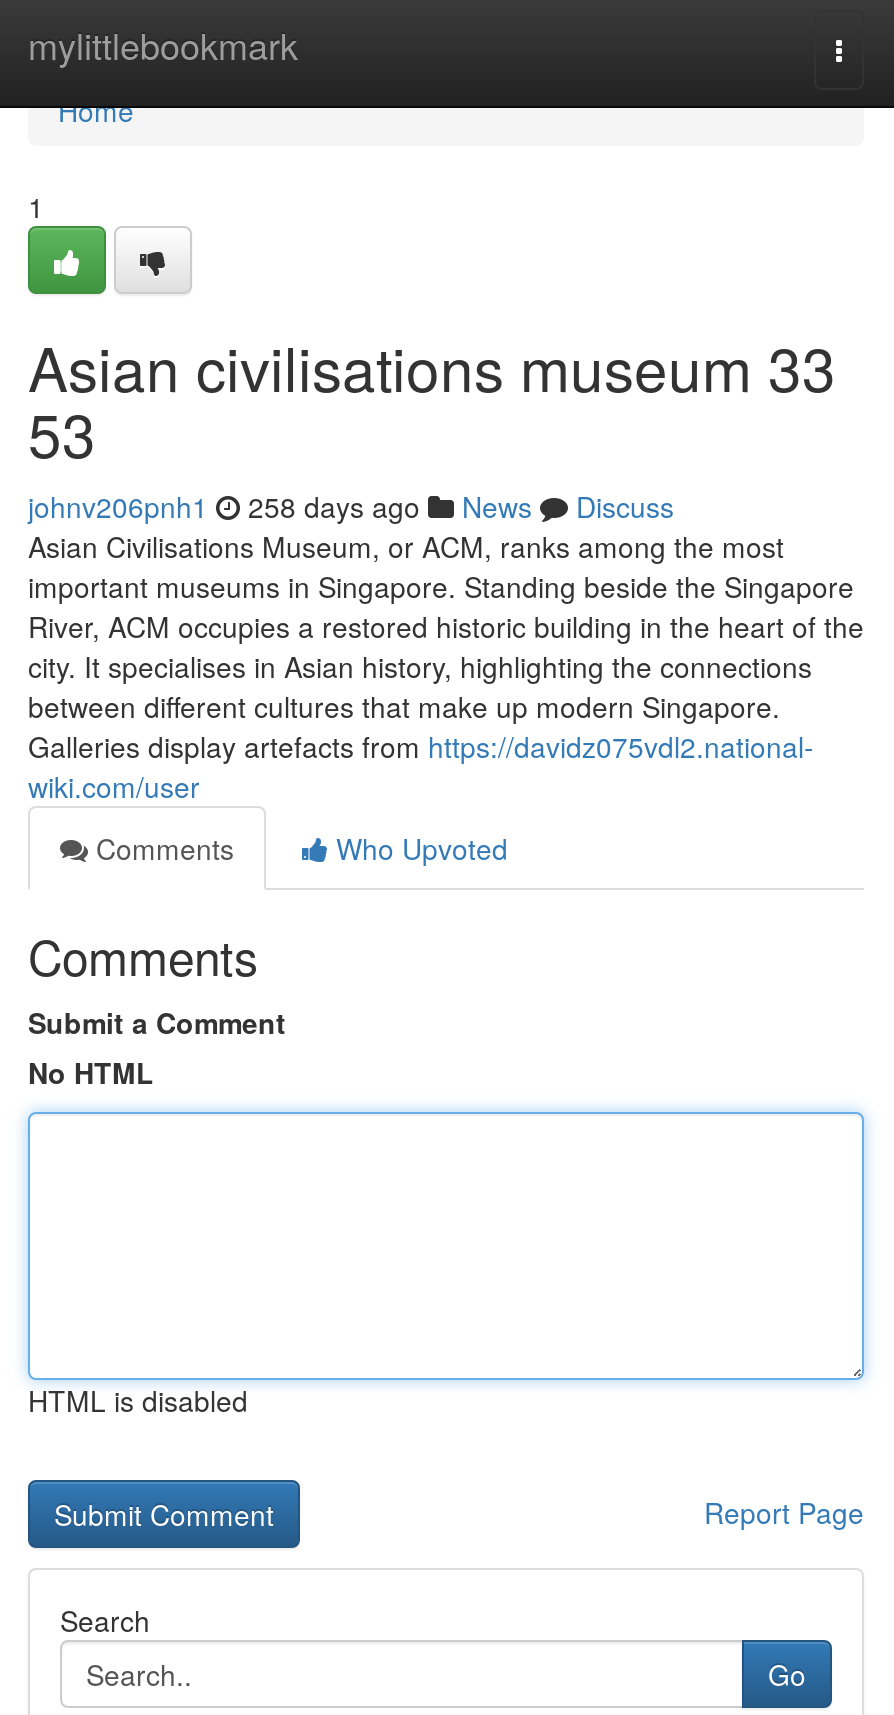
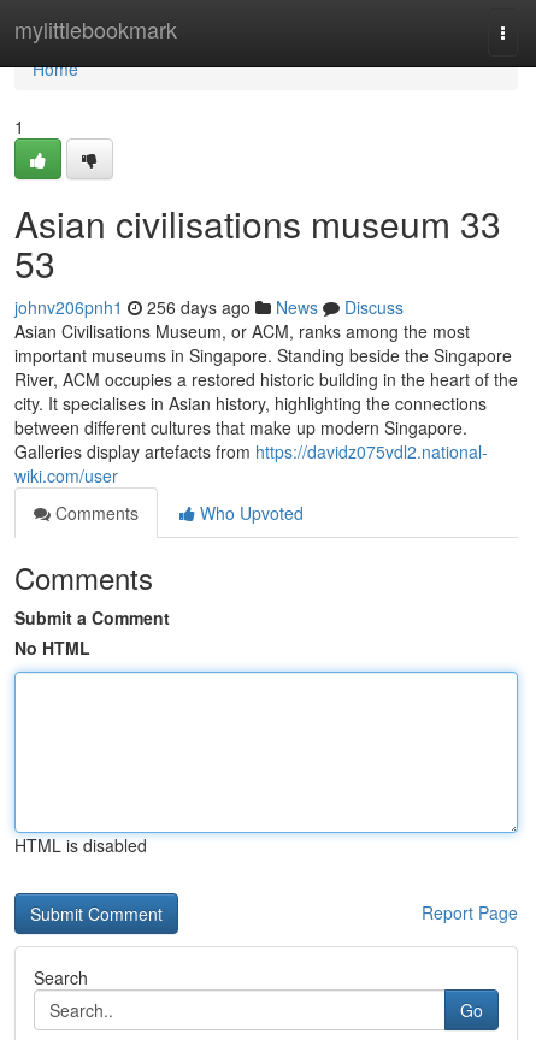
- johnv206pnh1 258 days ago News Discuss
+ johnv206pnh1 256 days ago News Discuss
